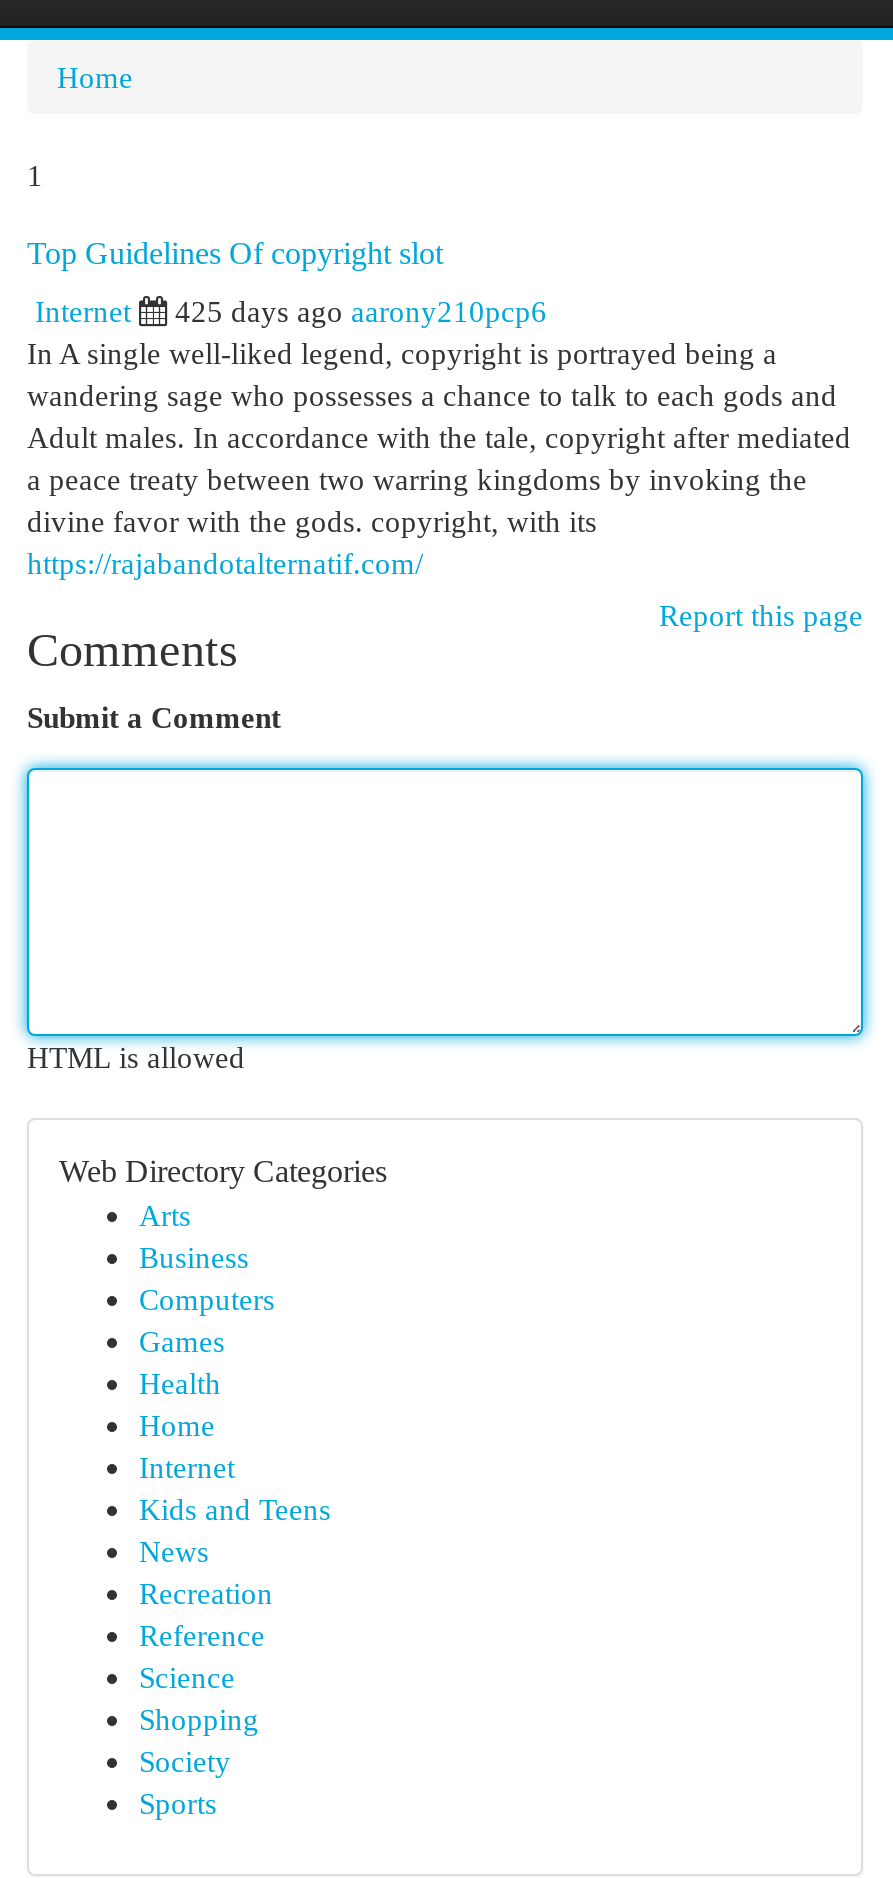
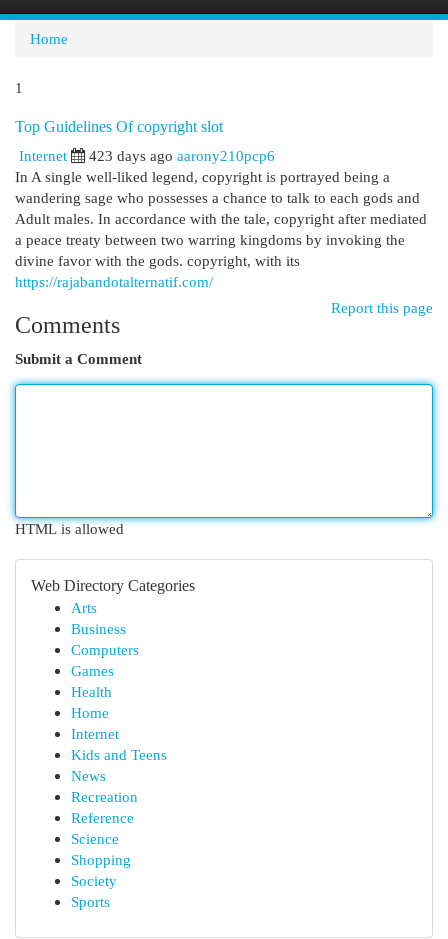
- 425 days ago aarony210pcp6
+ 423 days ago aarony210pcp6
